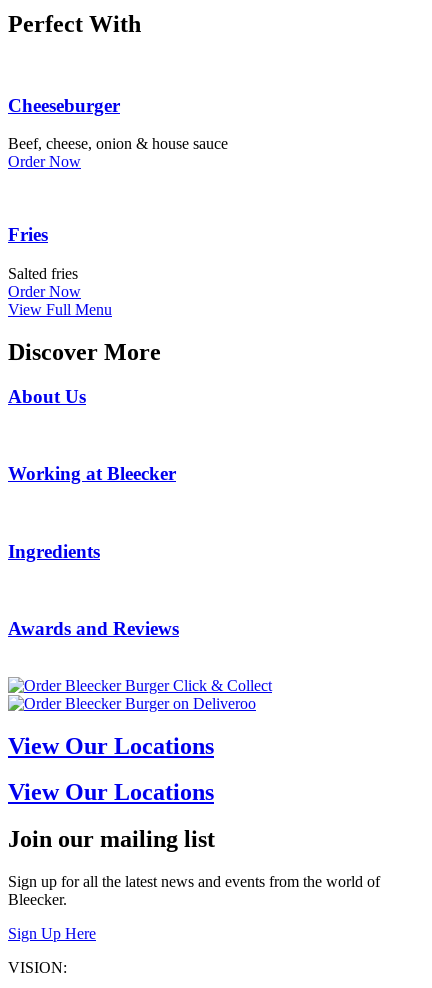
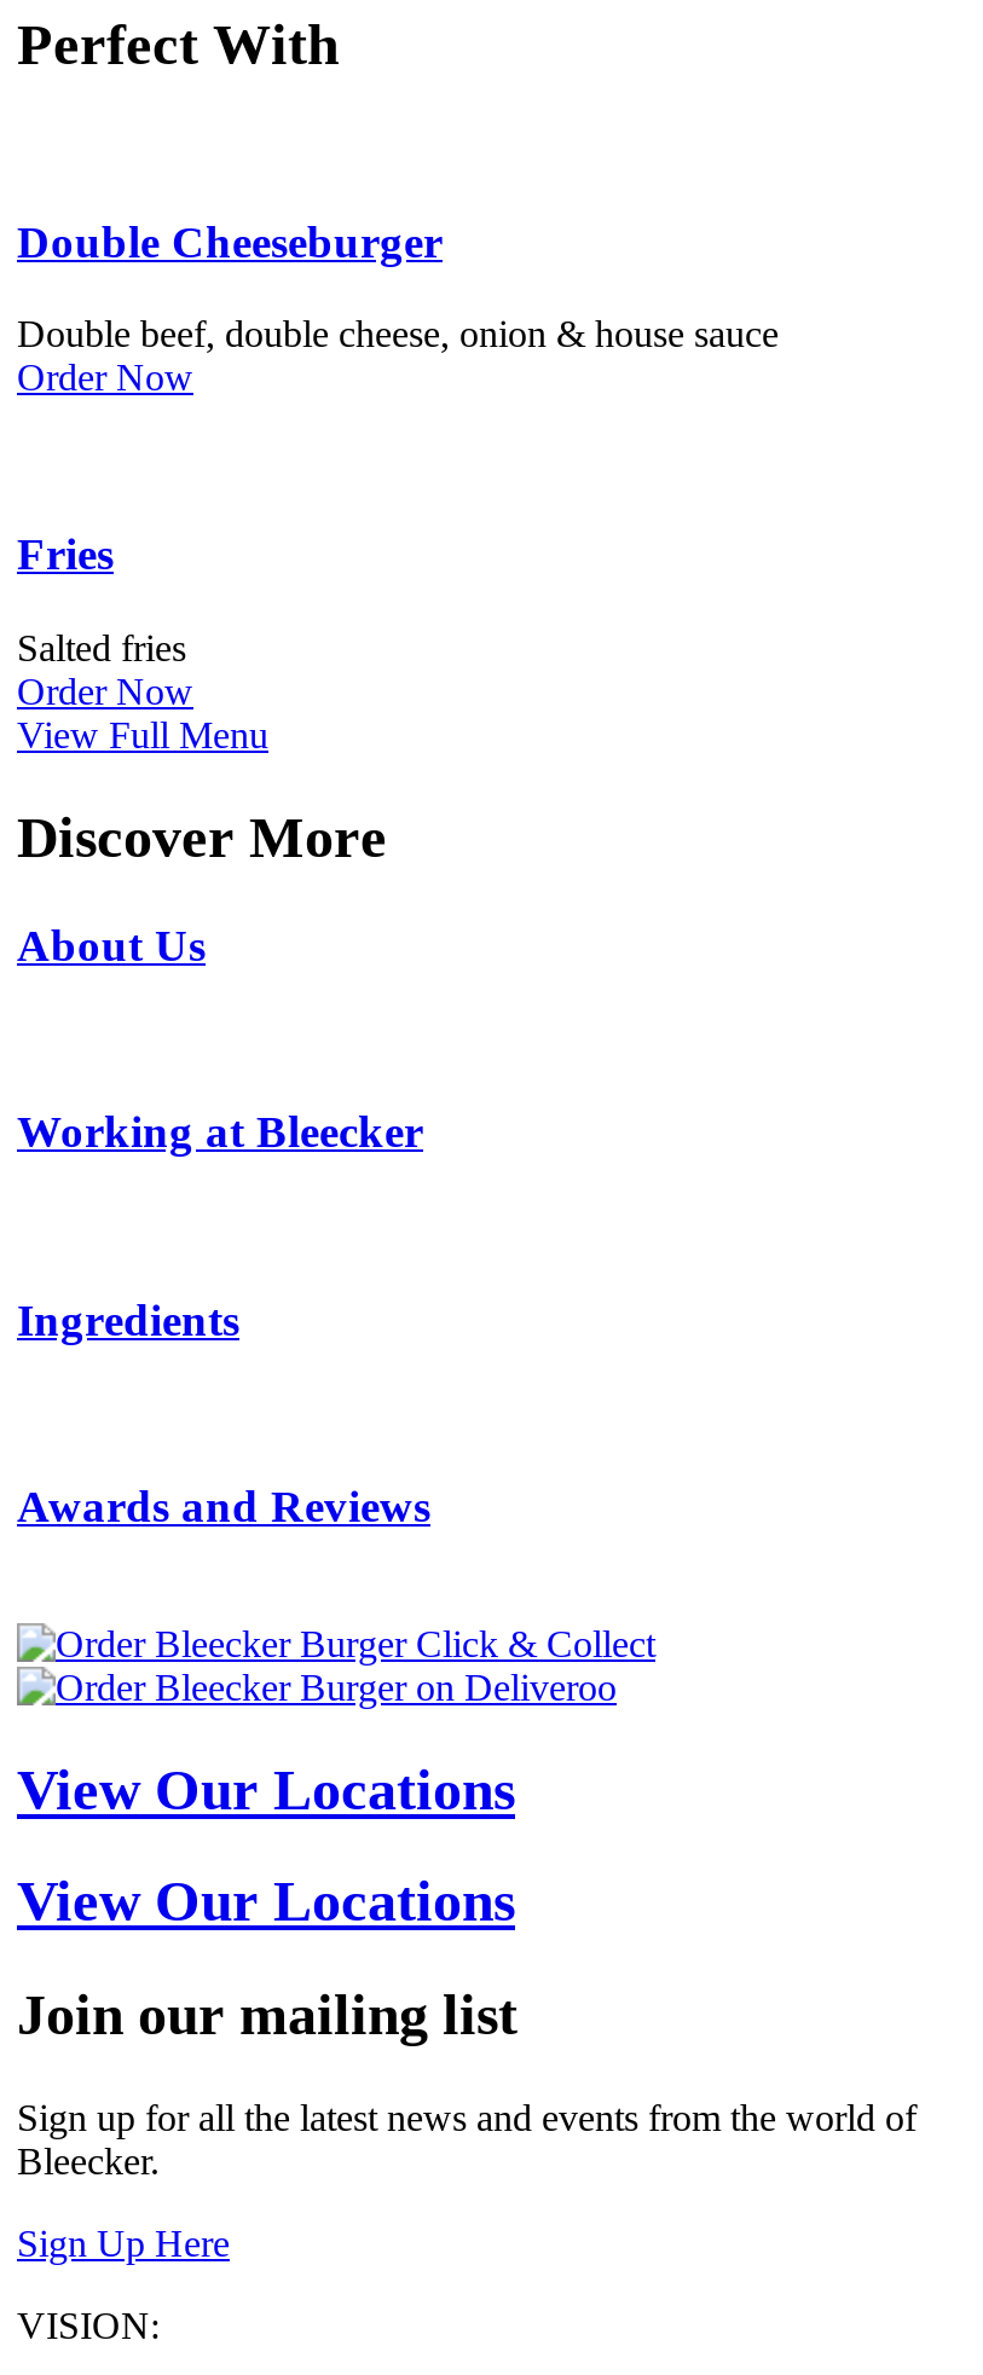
- Cheeseburger
+ Double Cheeseburger

- Beef, cheese, onion & house sauce
+ Double beef, double cheese, onion & house sauce
